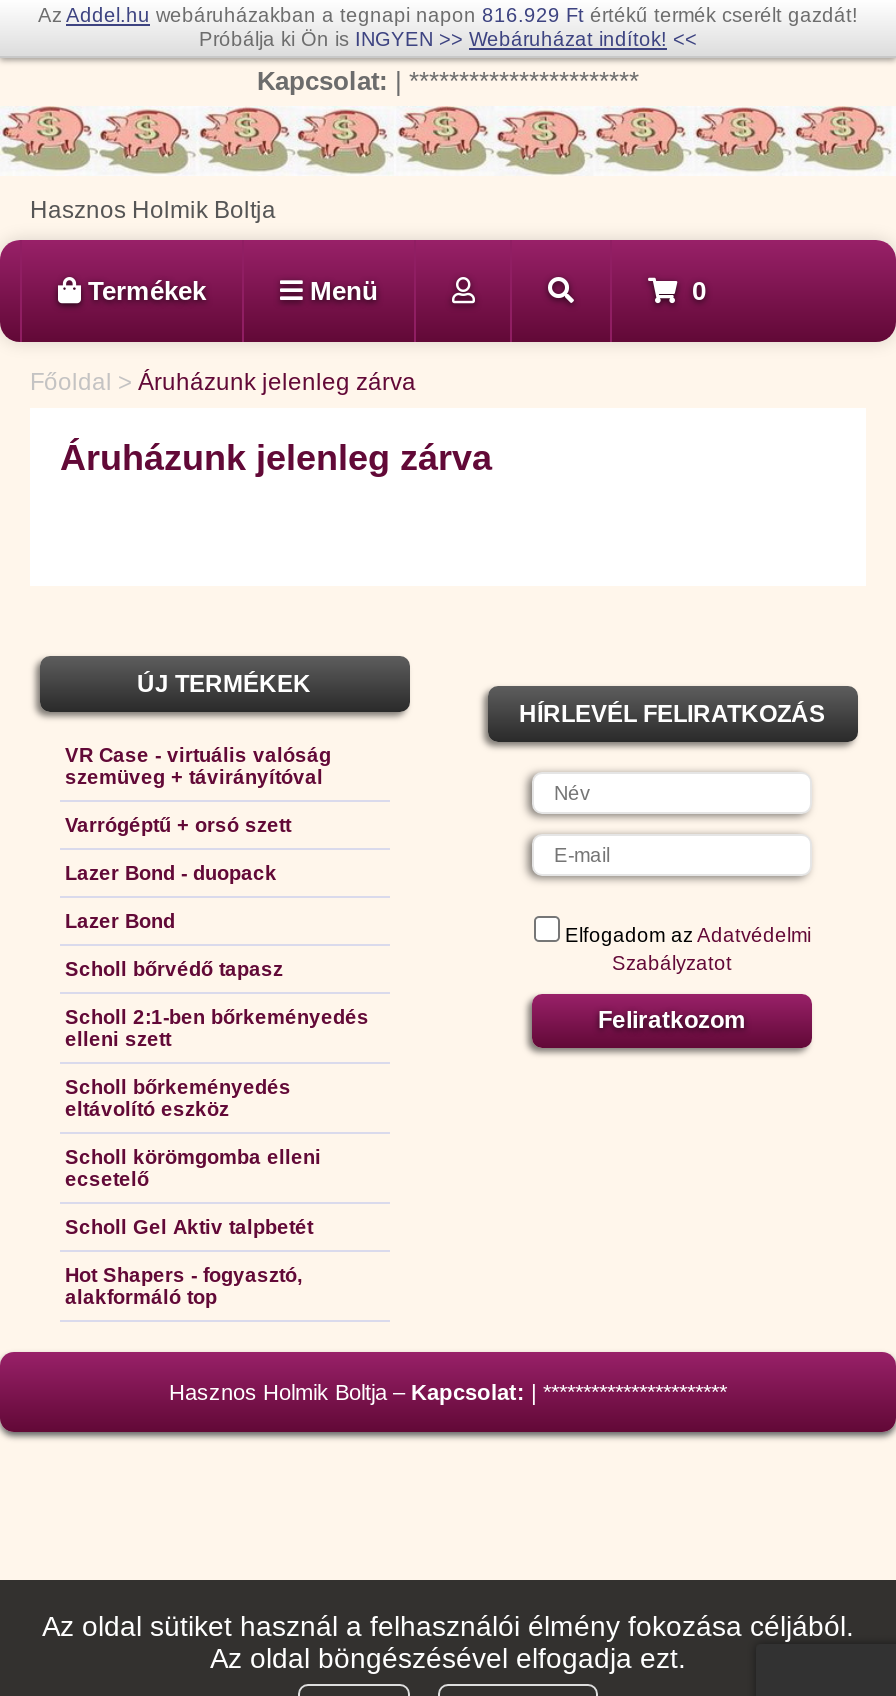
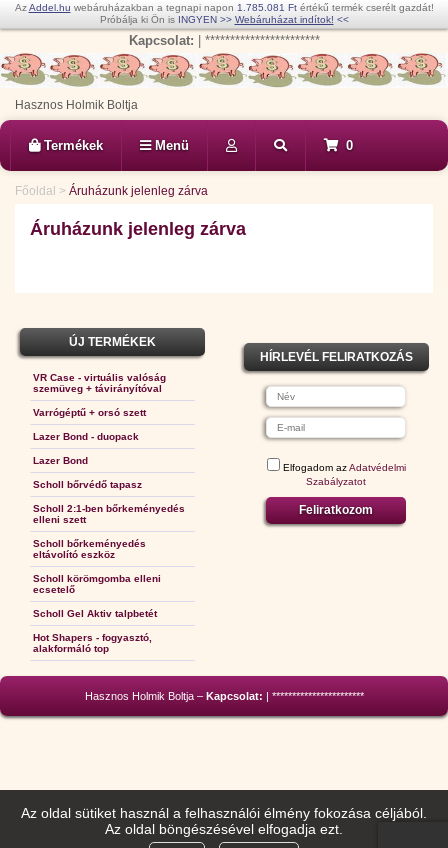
- Az Addel.hu webáruházakban a tegnapi napon 816.929 Ft értékű termék cserélt gazdát!
+ Az Addel.hu webáruházakban a tegnapi napon 1.785.081 Ft értékű termék cserélt gazdát!
